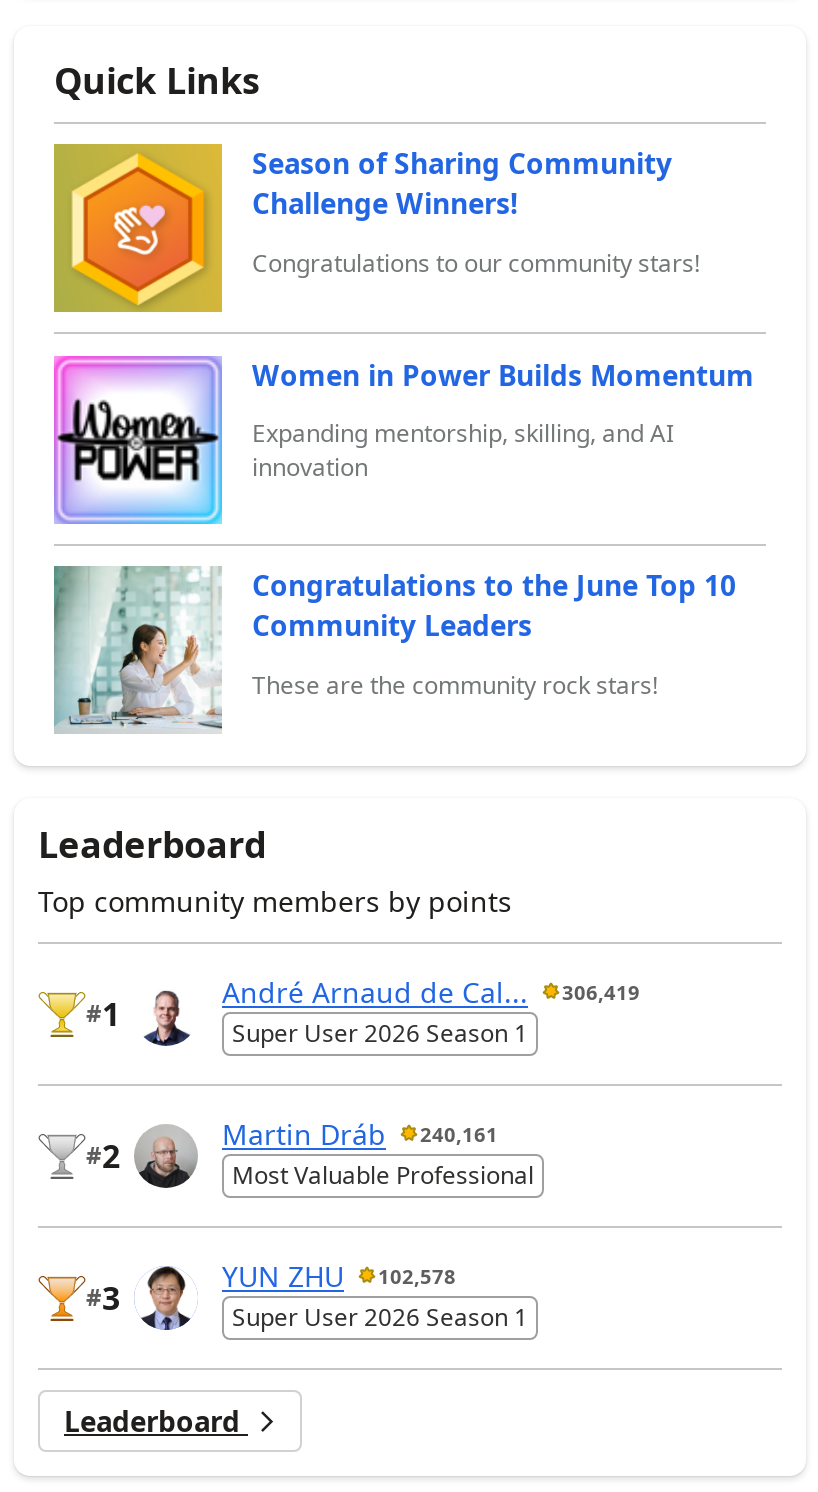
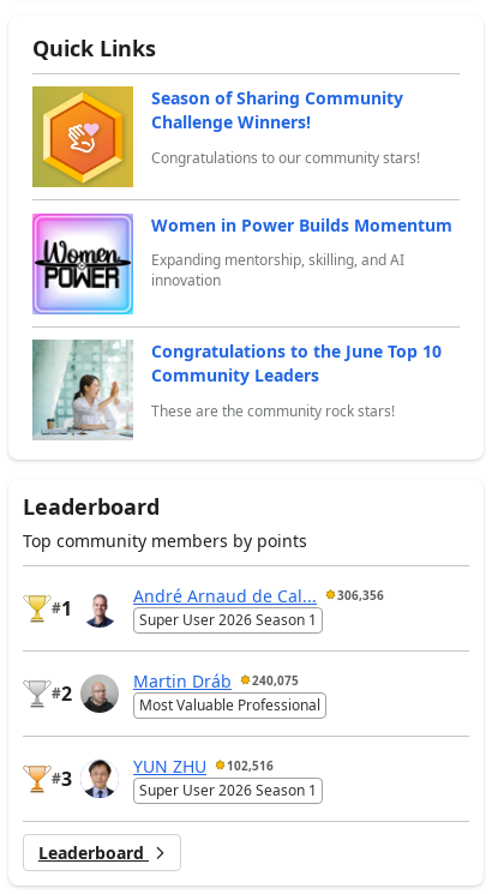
- André Arnaud de Cal... 306,419
+ André Arnaud de Cal... 306,356

- Martin Dráb 240,161
+ Martin Dráb 240,075

- YUN ZHU 102,578
+ YUN ZHU 102,516
